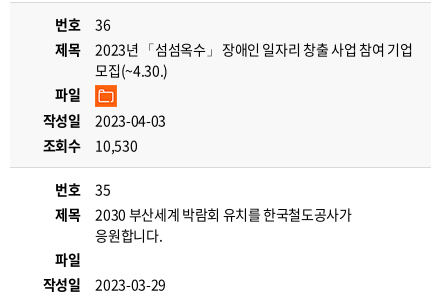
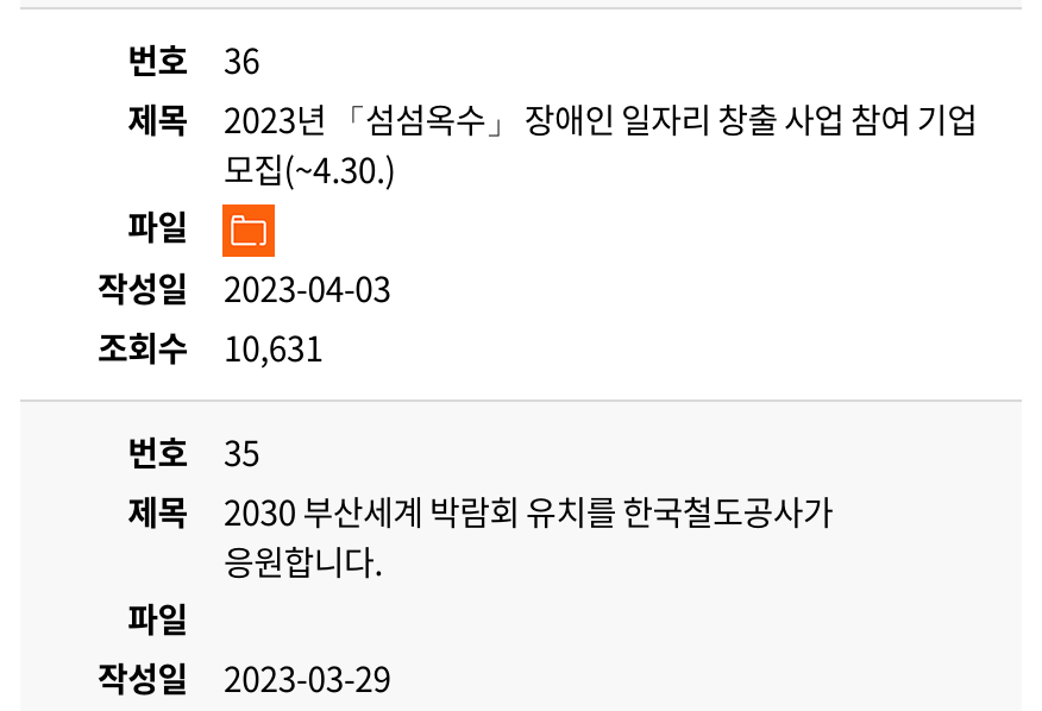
- 조회수 10,530
+ 조회수 10,631
